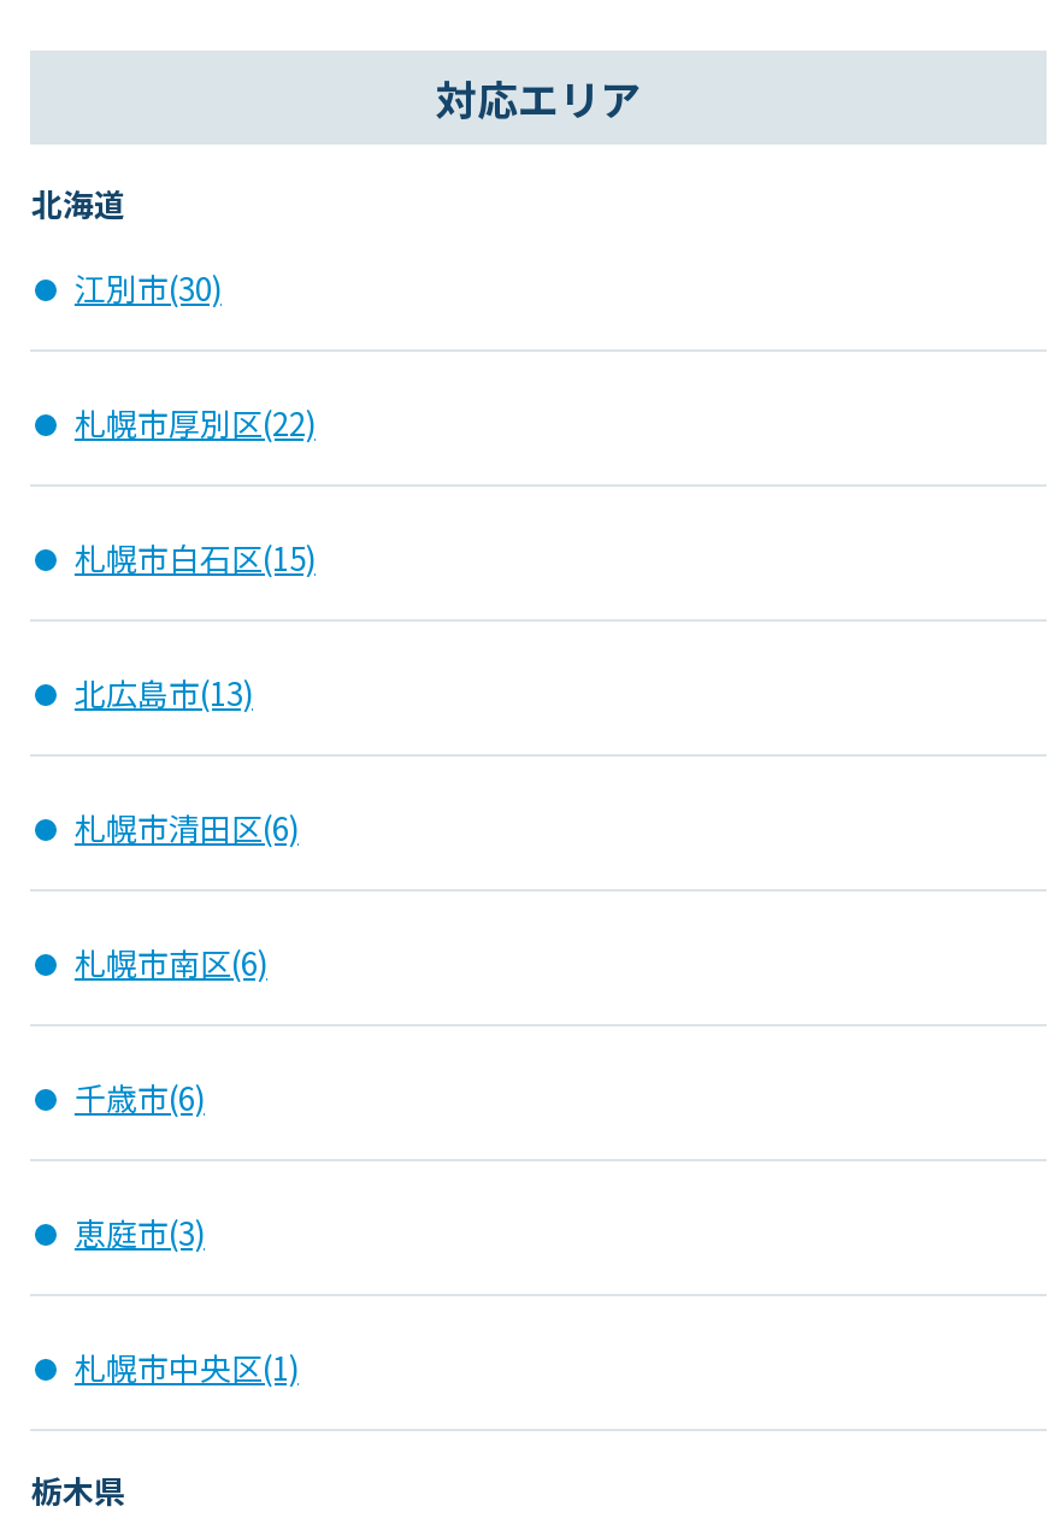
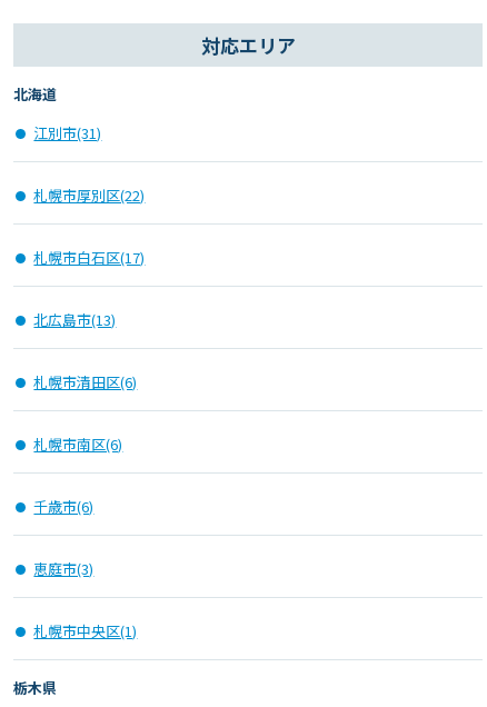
- 江別市(30)
+ 江別市(31)

- 札幌市白石区(15)
+ 札幌市白石区(17)
